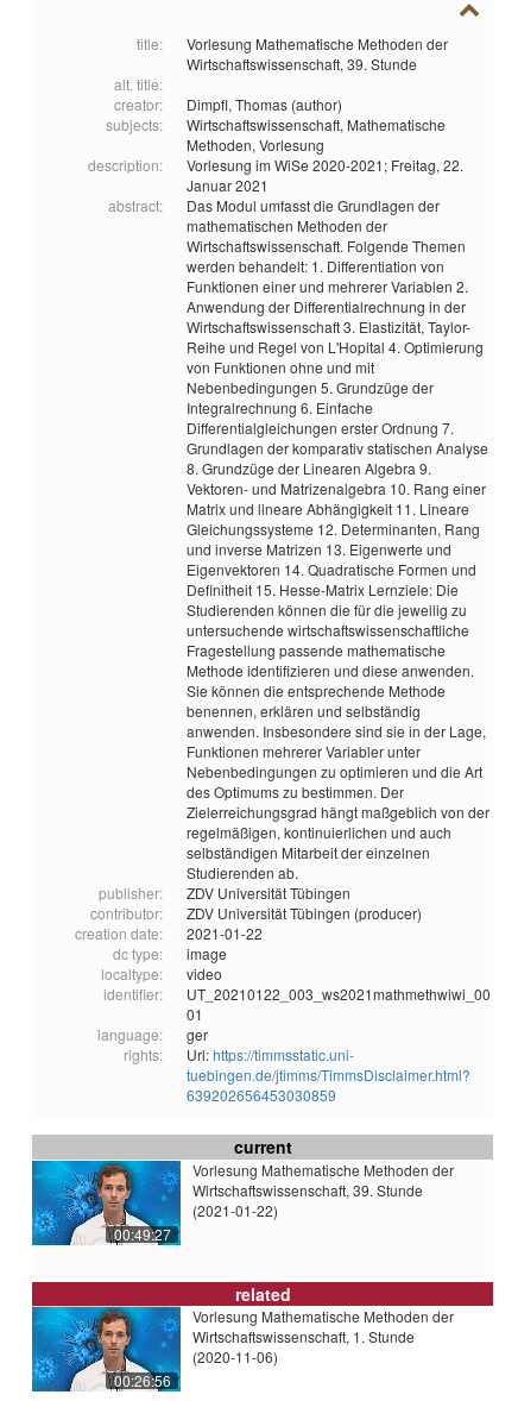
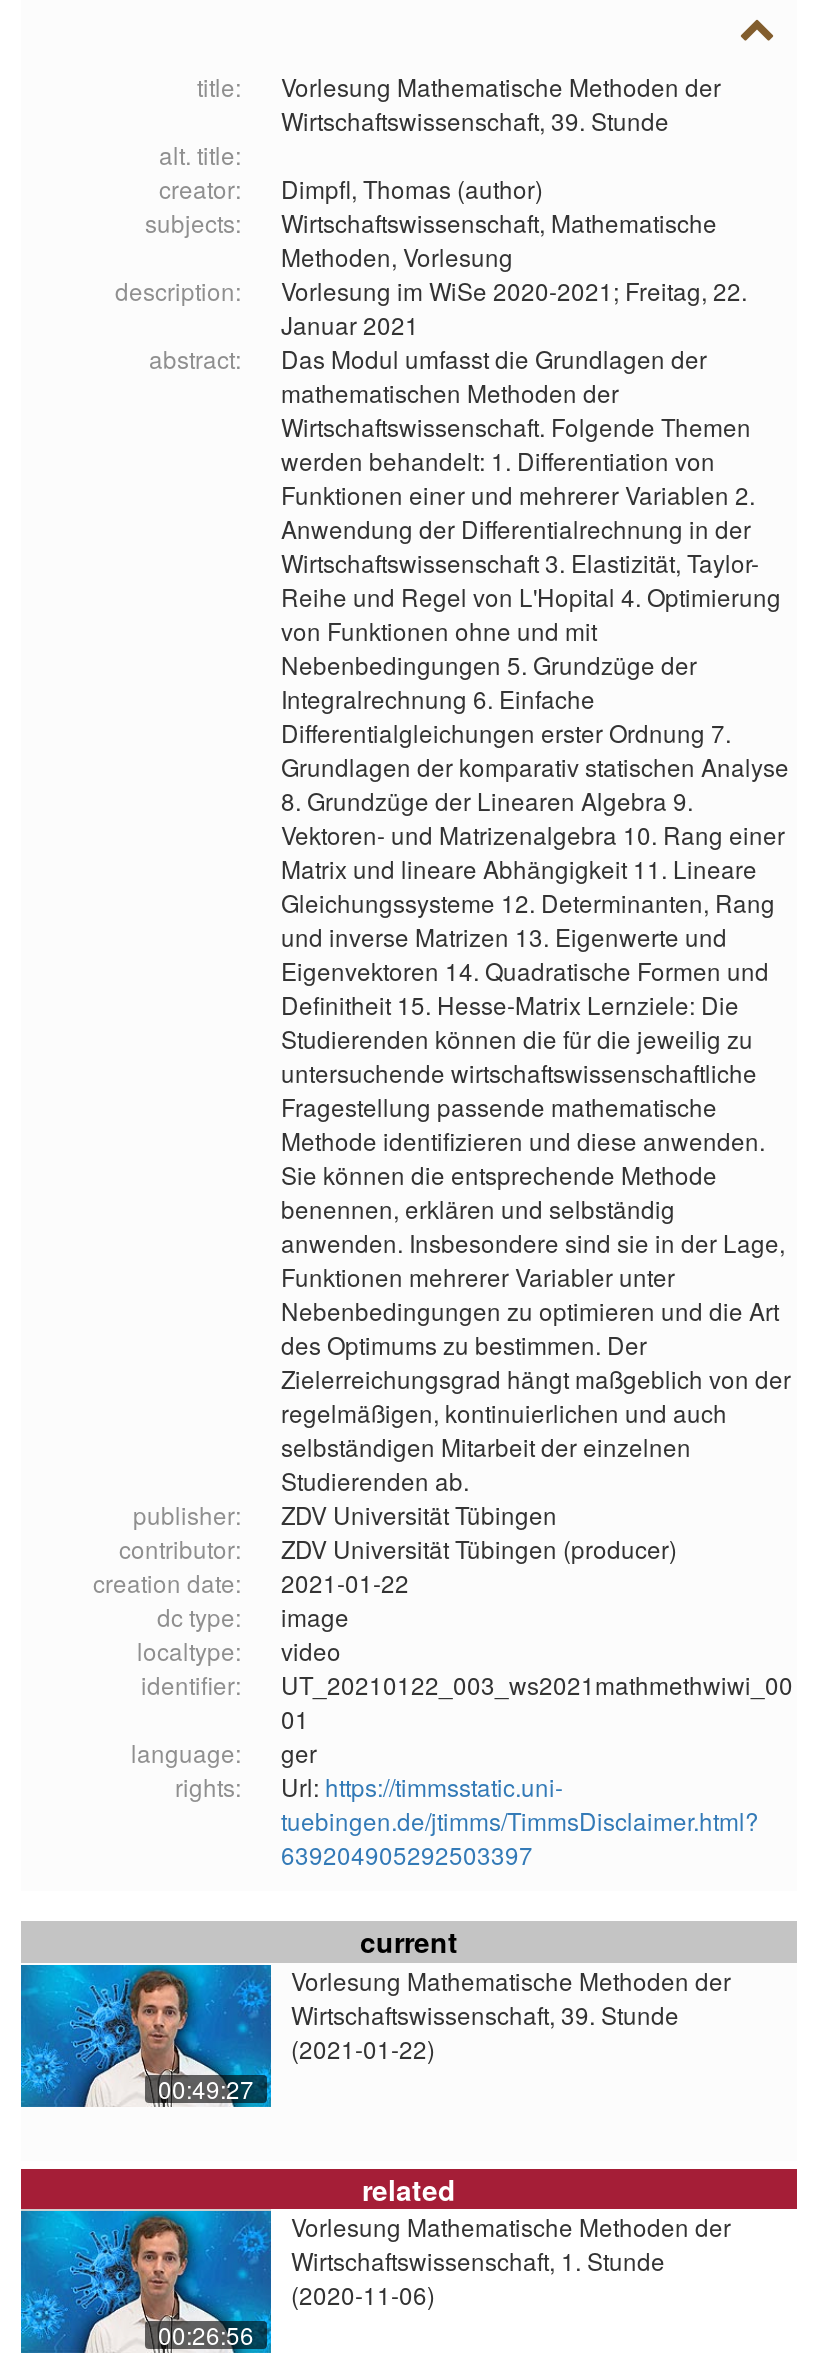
- 639202656453030859
+ 639204905292503397
